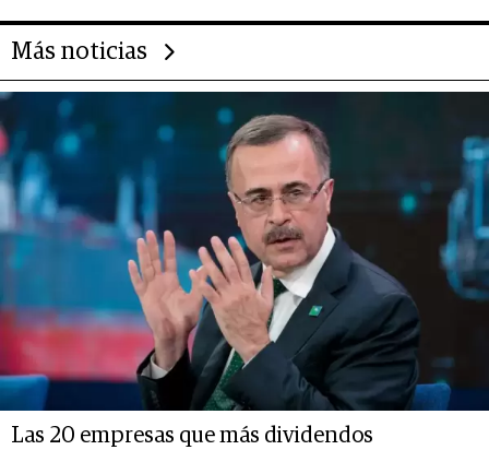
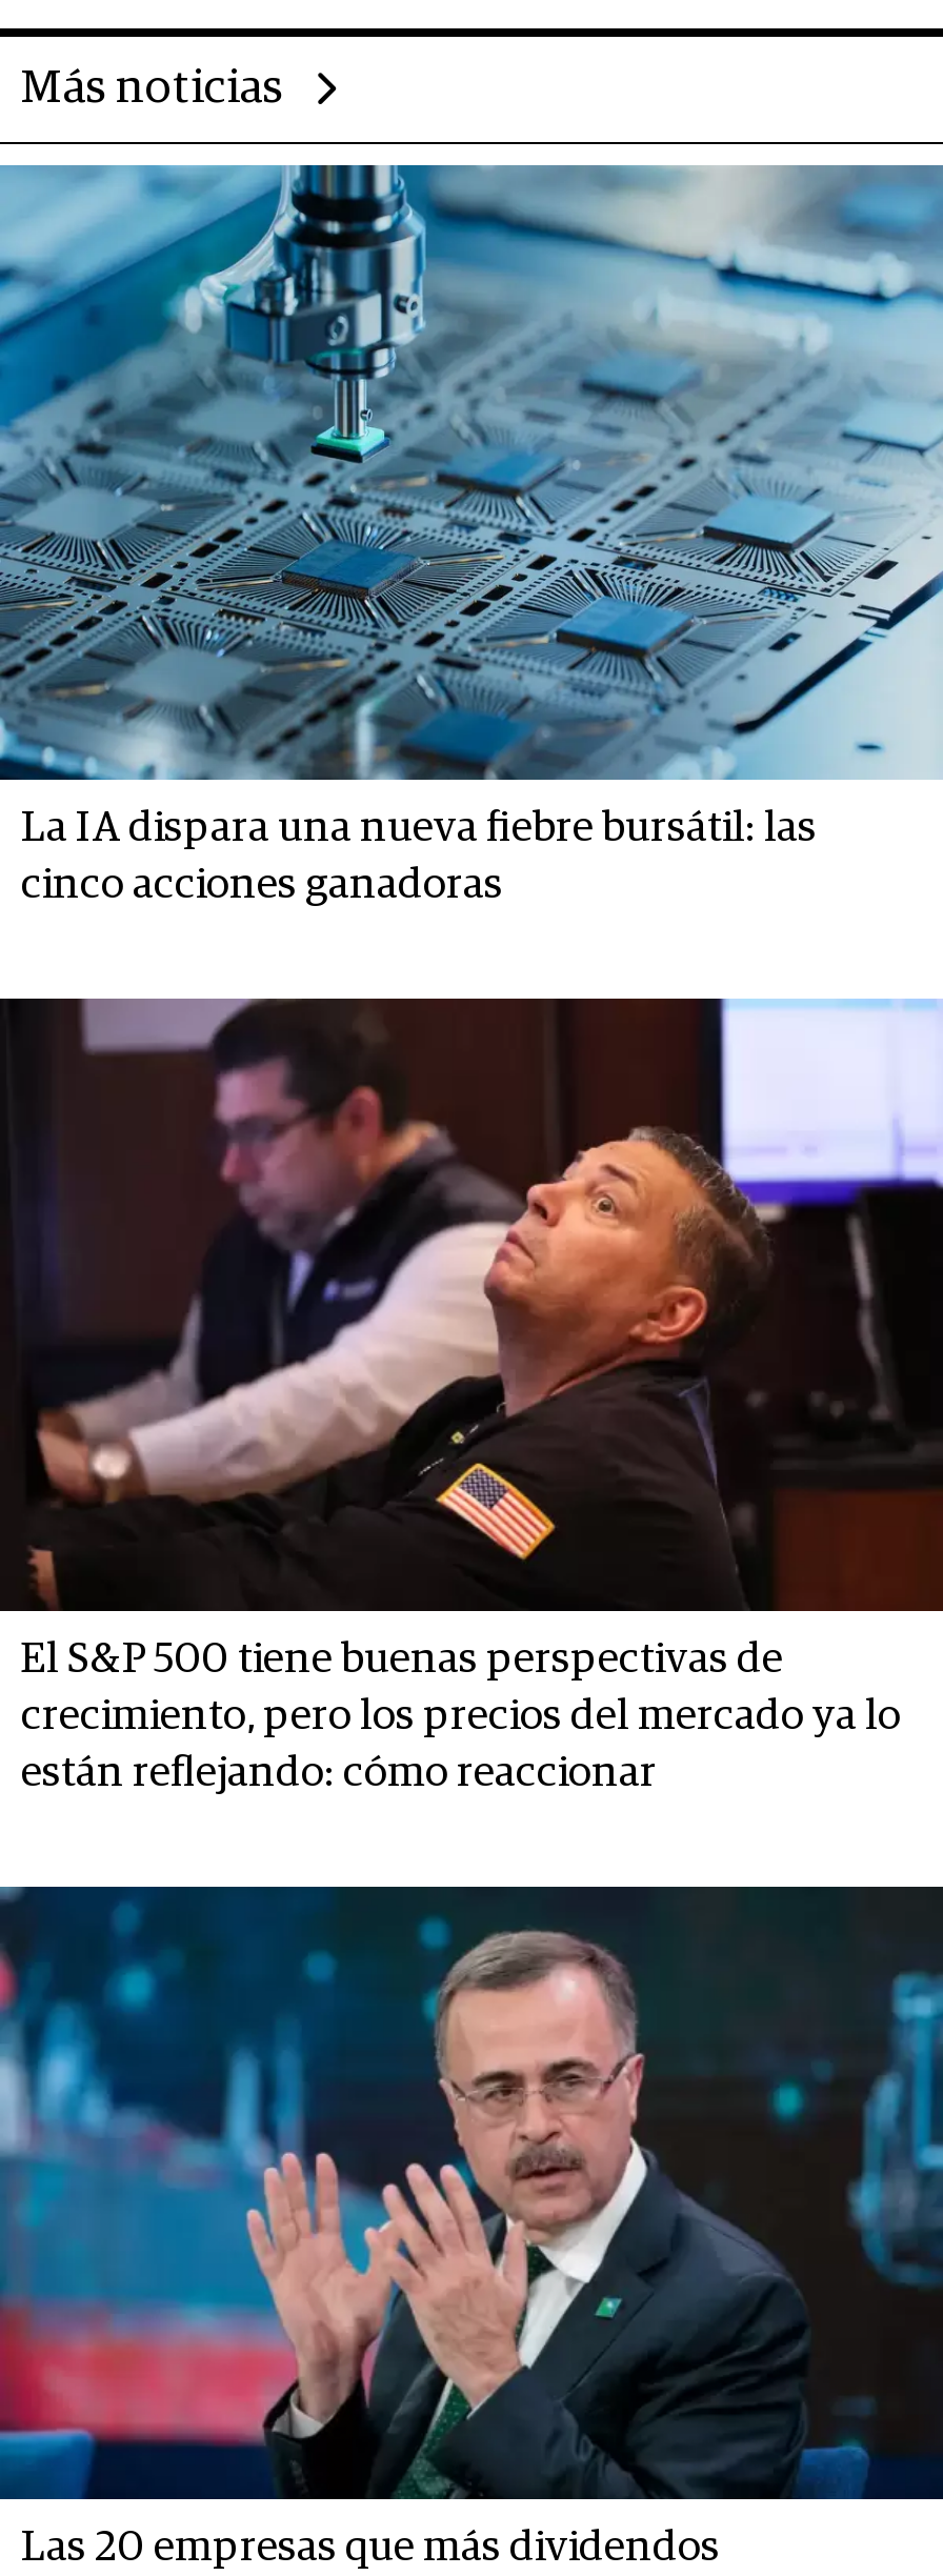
+ [image]
+ La IA dispara una nueva fiebre bursátil: las
+ cinco acciones ganadoras

+ [image]
+ El S&P 500 tiene buenas perspectivas de
+ crecimiento, pero los precios del mercado ya lo
+ están reflejando: cómo reaccionar
